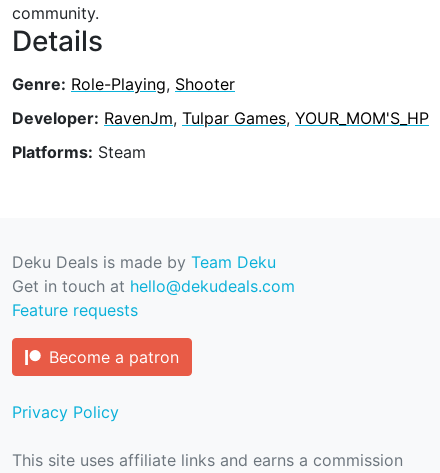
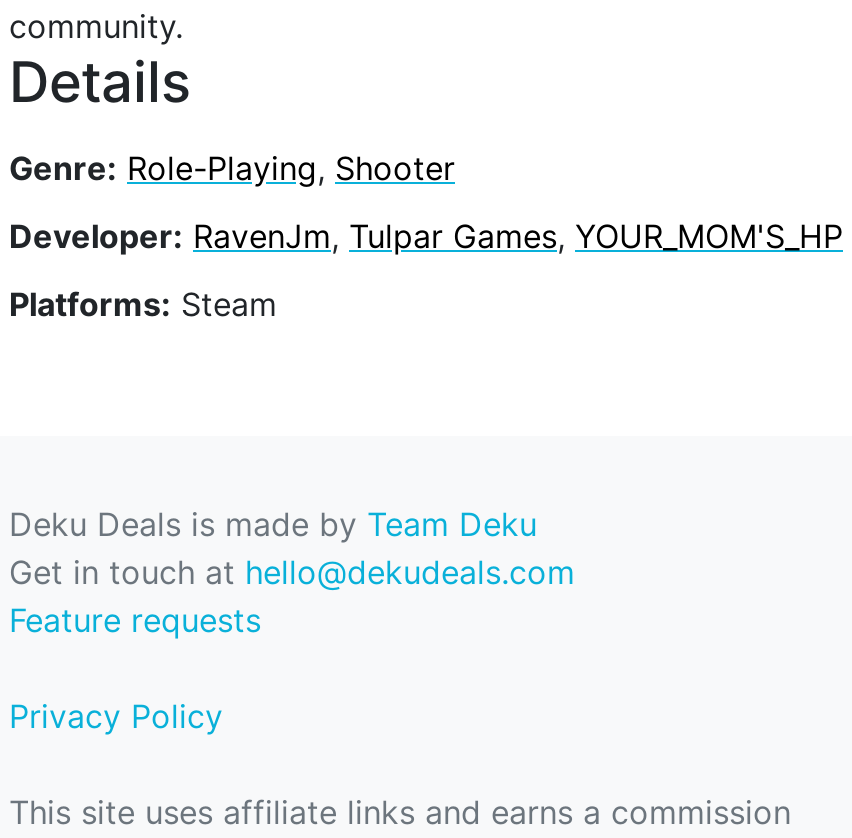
- Become a patron
